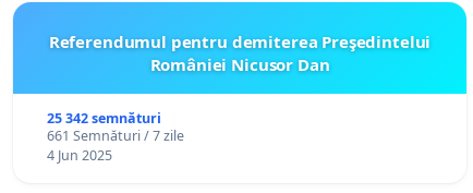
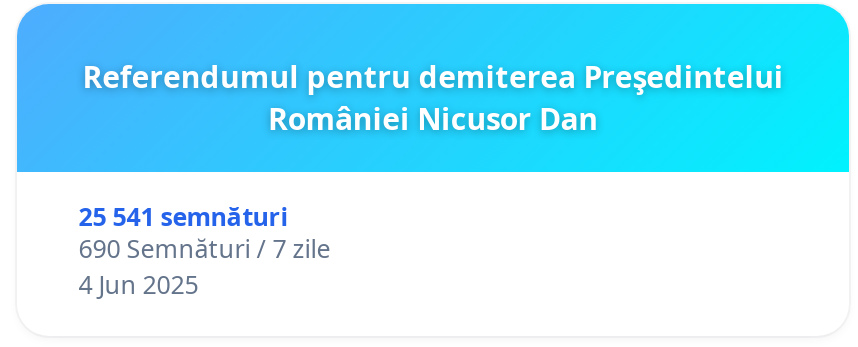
- 25 342 semnături
+ 25 541 semnături

- 661 Semnături / 7 zile
+ 690 Semnături / 7 zile
